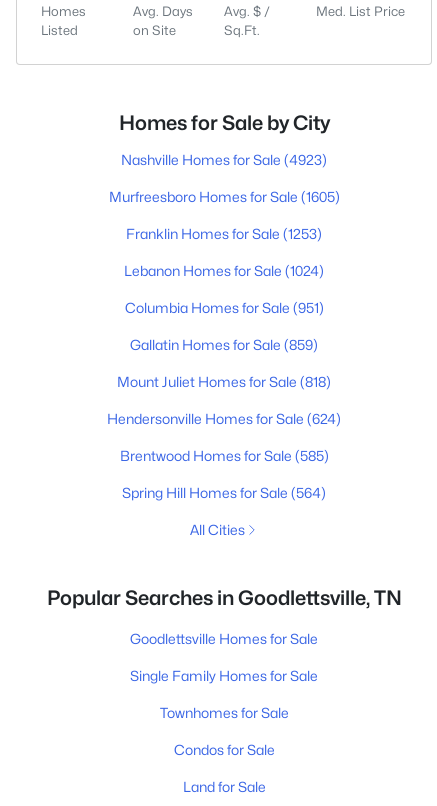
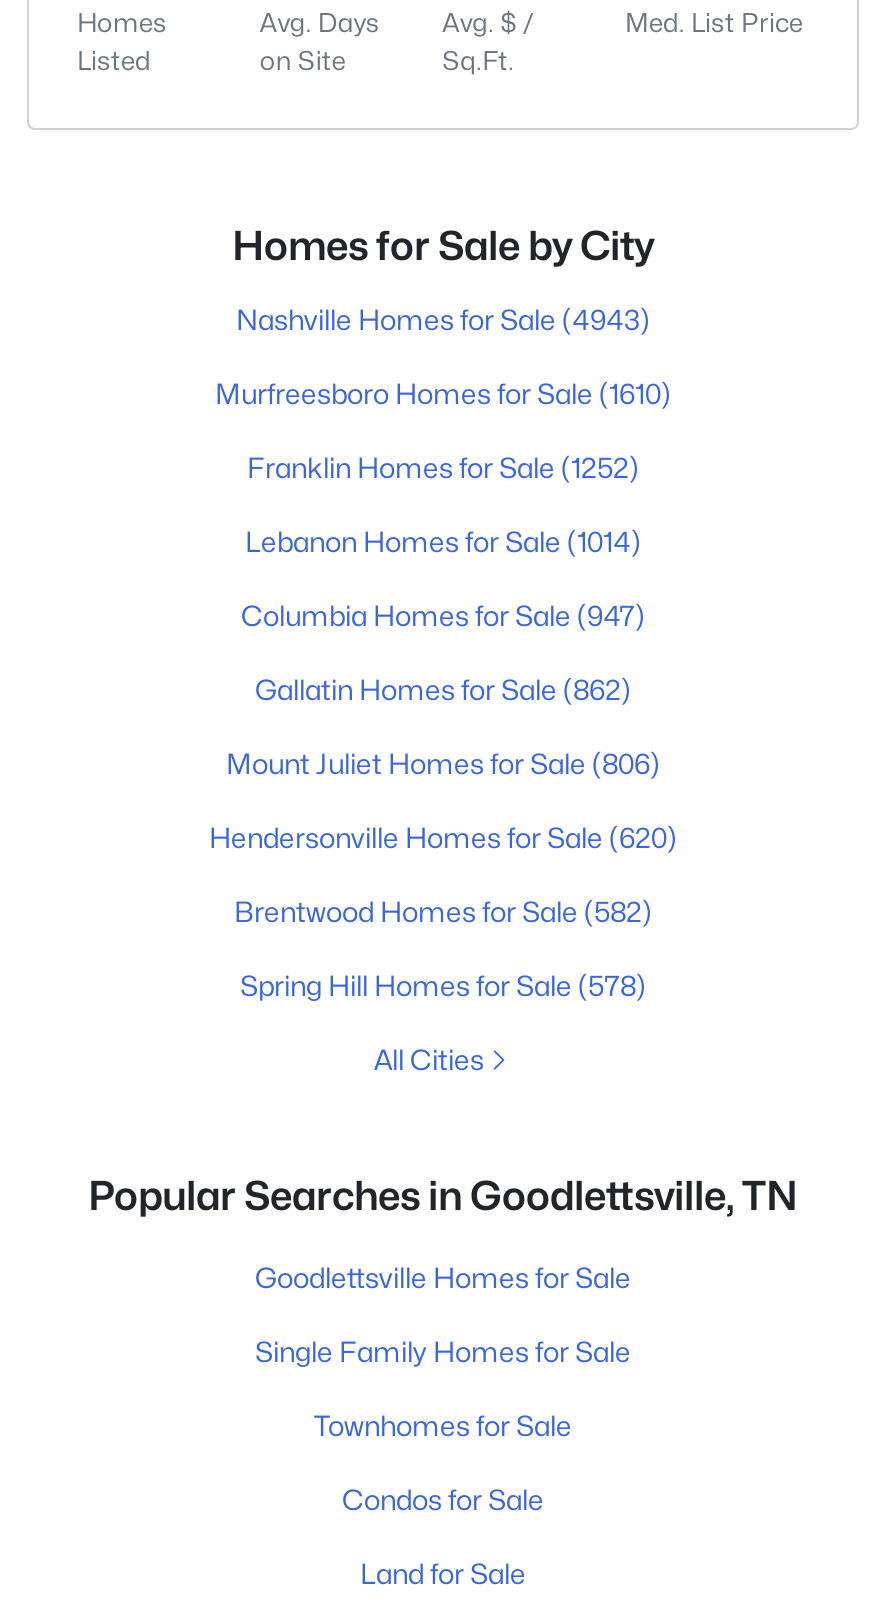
- Nashville Homes for Sale (4923)
+ Nashville Homes for Sale (4943)

- Murfreesboro Homes for Sale (1605)
+ Murfreesboro Homes for Sale (1610)

- Franklin Homes for Sale (1253)
+ Franklin Homes for Sale (1252)

- Lebanon Homes for Sale (1024)
+ Lebanon Homes for Sale (1014)

- Columbia Homes for Sale (951)
+ Columbia Homes for Sale (947)

- Gallatin Homes for Sale (859)
+ Gallatin Homes for Sale (862)

- Mount Juliet Homes for Sale (818)
+ Mount Juliet Homes for Sale (806)

- Hendersonville Homes for Sale (624)
+ Hendersonville Homes for Sale (620)

- Brentwood Homes for Sale (585)
+ Brentwood Homes for Sale (582)

- Spring Hill Homes for Sale (564)
+ Spring Hill Homes for Sale (578)
